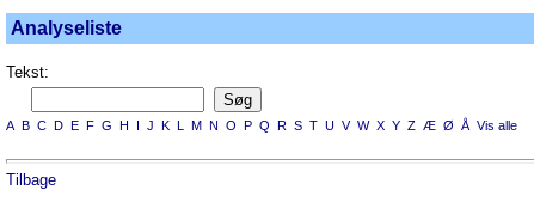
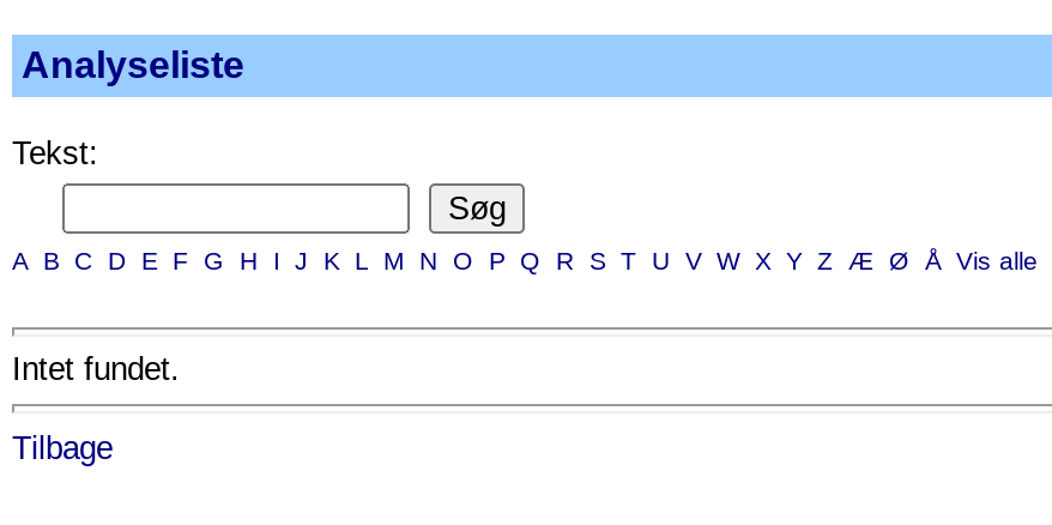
+ Intet fundet.
